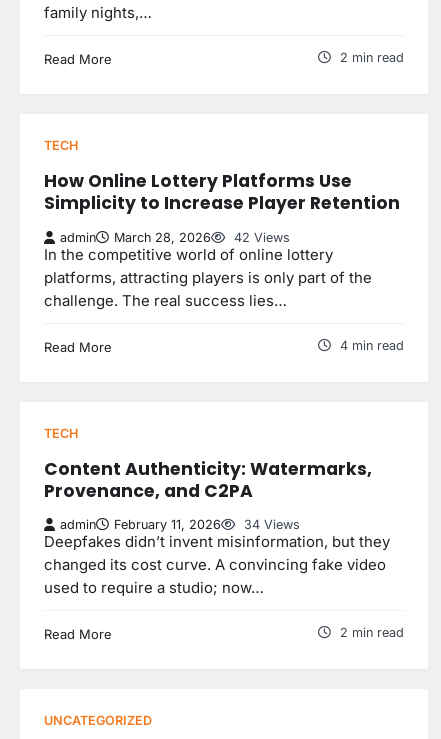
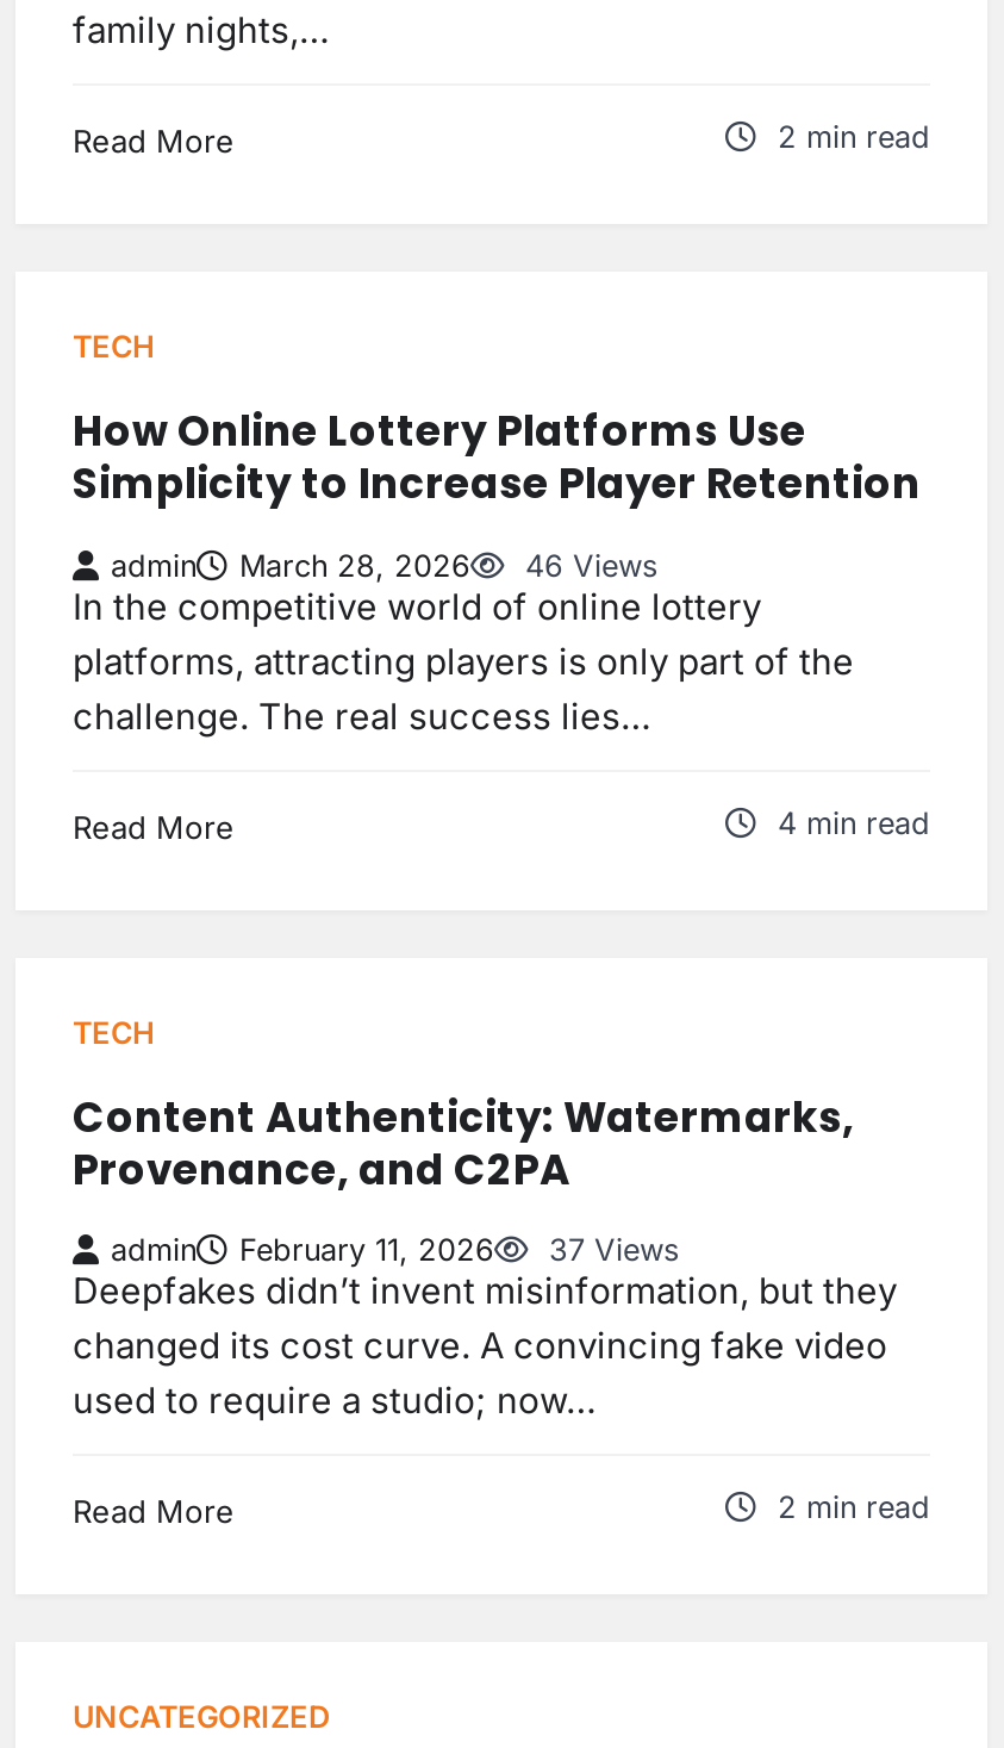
- admin March 28, 2026 42 Views
+ admin March 28, 2026 46 Views

- admin February 11, 2026 34 Views
+ admin February 11, 2026 37 Views
